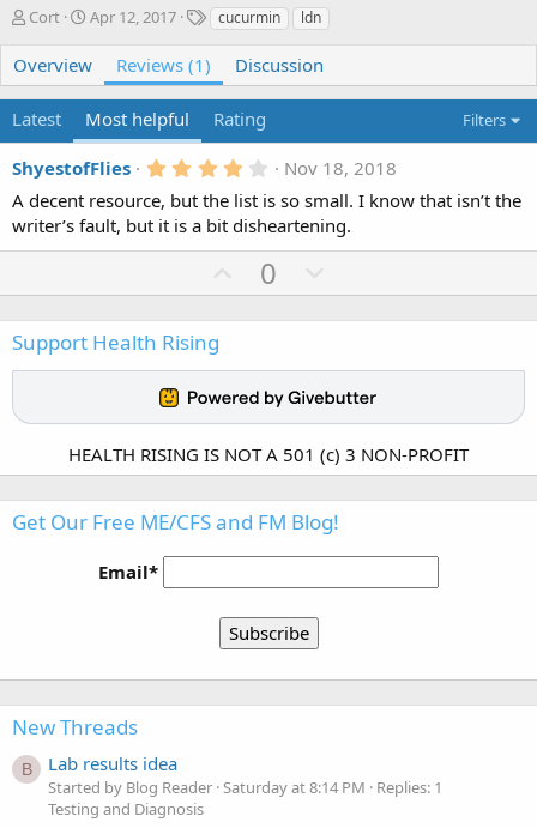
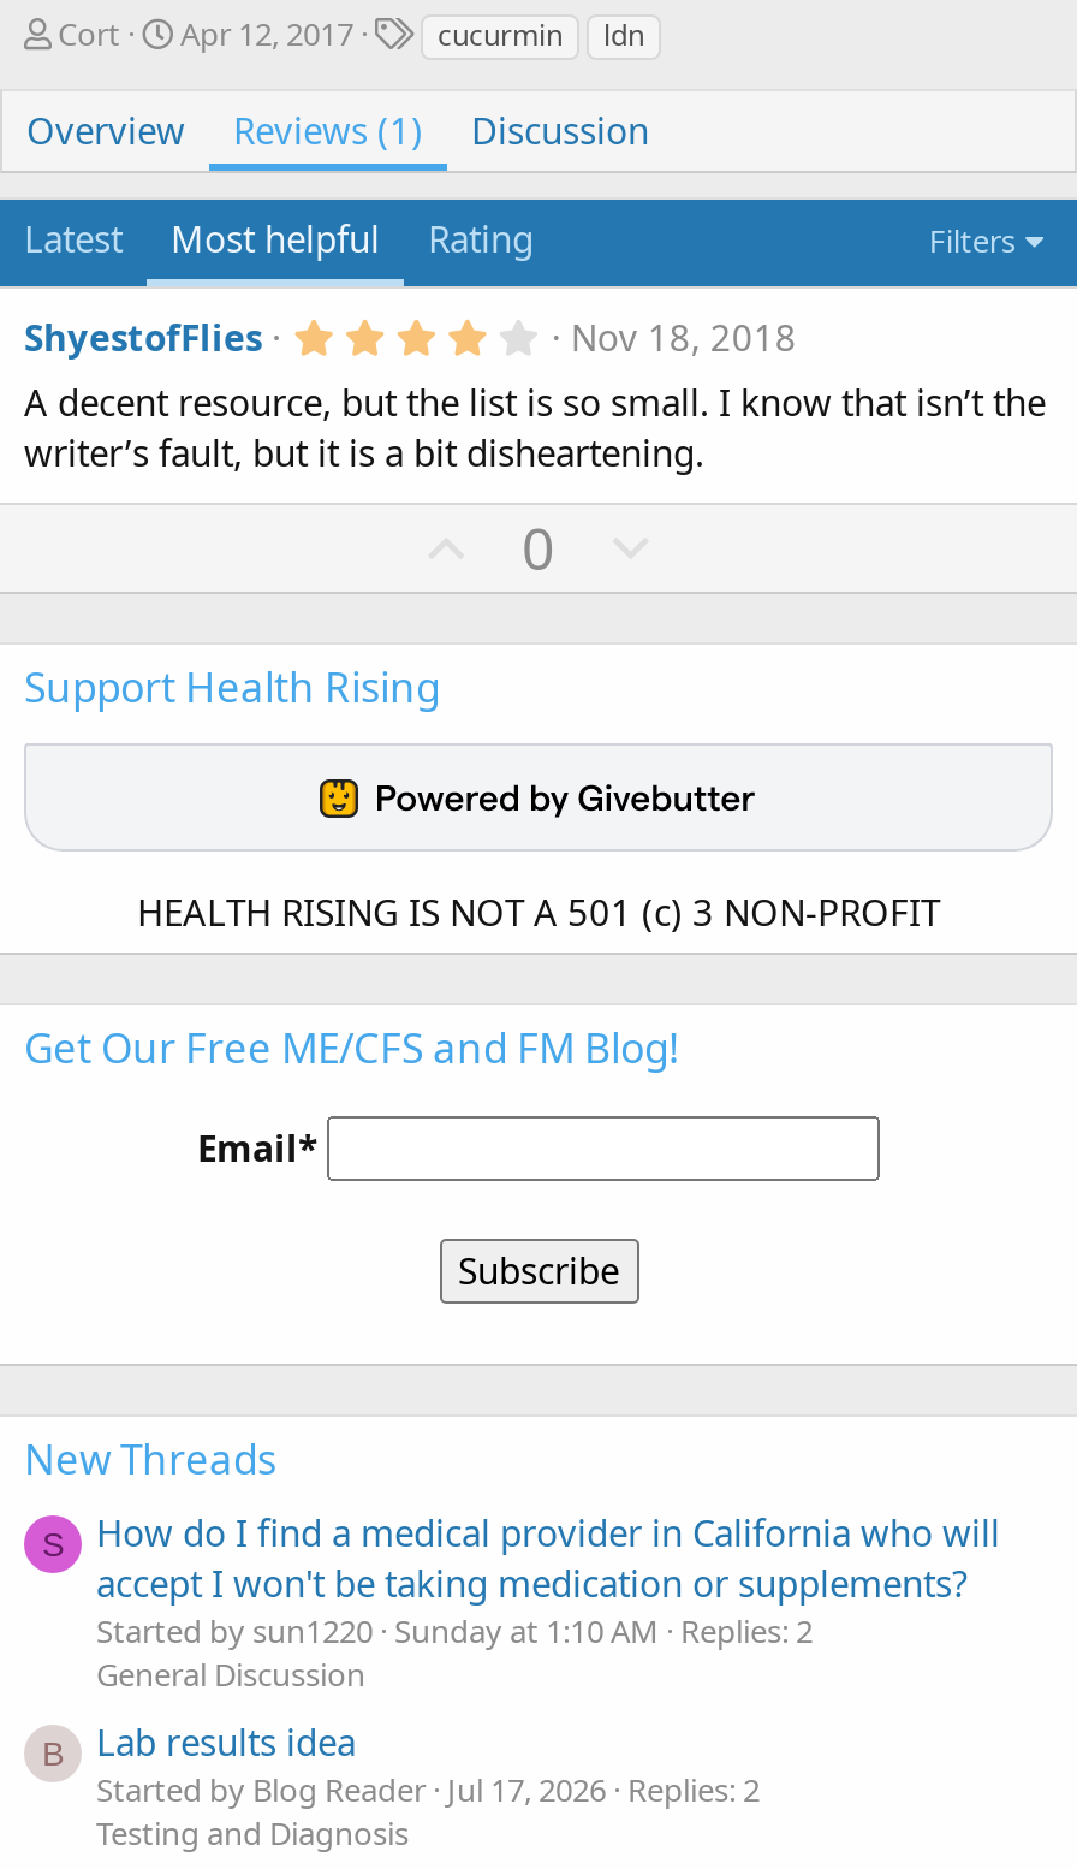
+ S
+ How do I find a medical provider in California who will
+ accept I won't be taking medication or supplements?
+ Started by sun1220 Sunday at 1:10 AM Replies: 2
+ General Discussion

- Started by Blog Reader Saturday at 8:14 PM Replies: 1
+ Started by Blog Reader Jul 17, 2026 Replies: 2
